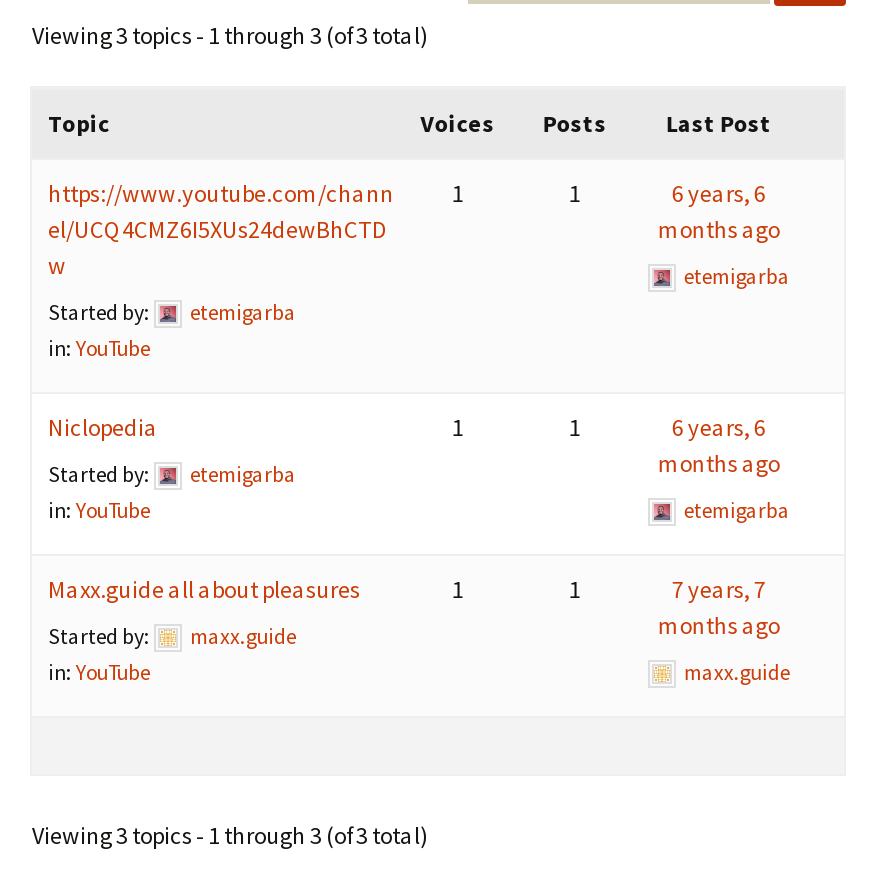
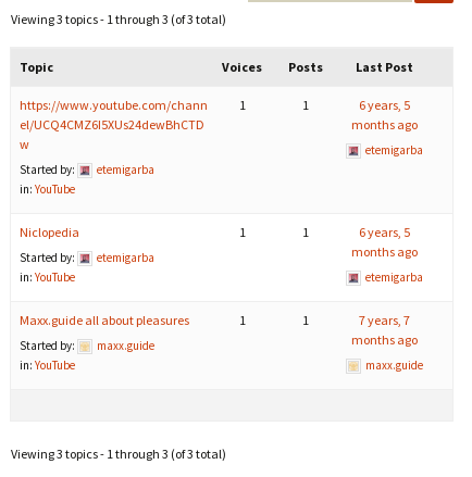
- 6 years, 6
+ 6 years, 5

- 6 years, 6
+ 6 years, 5
